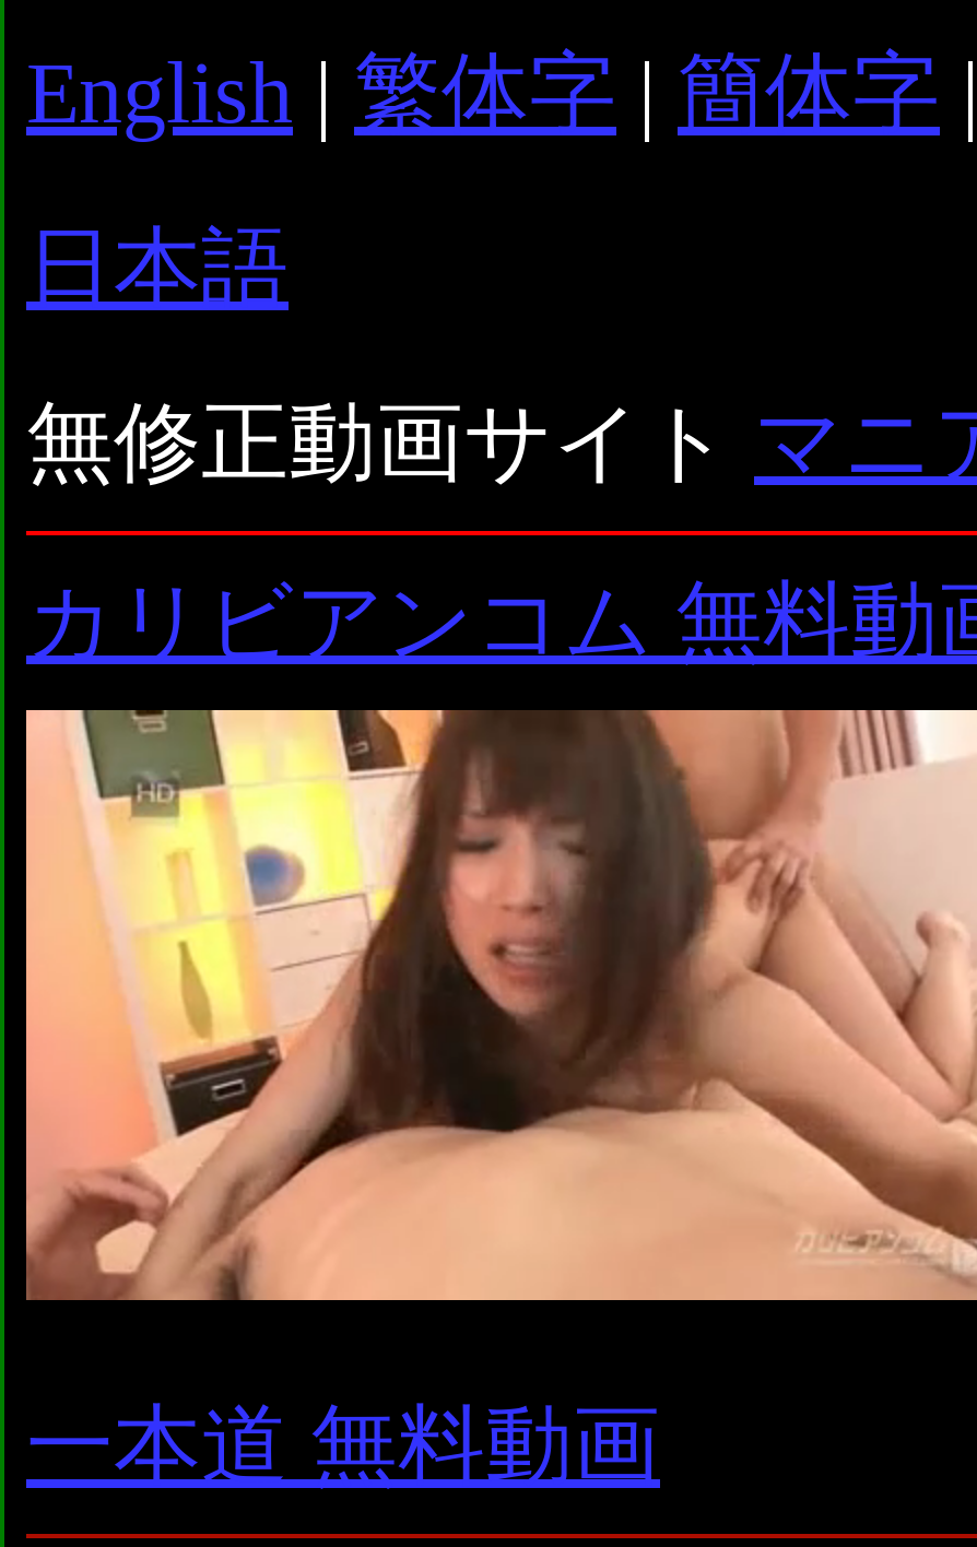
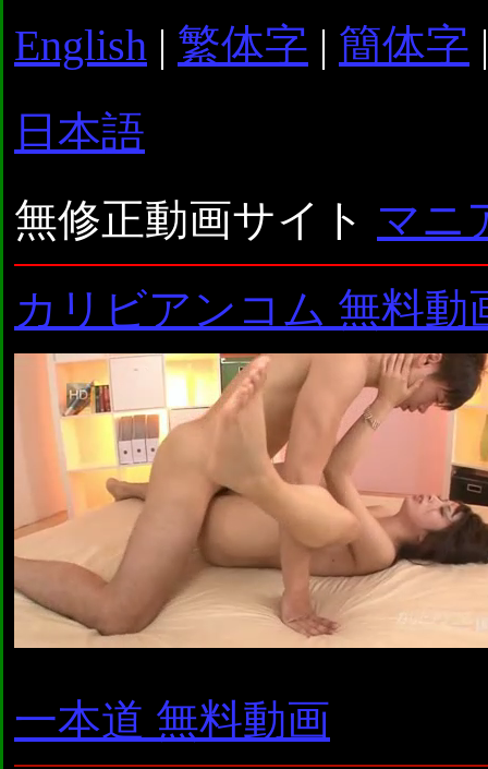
- [image]
+ [image]
